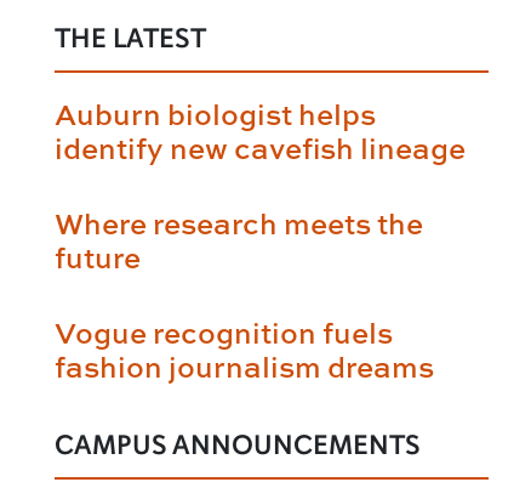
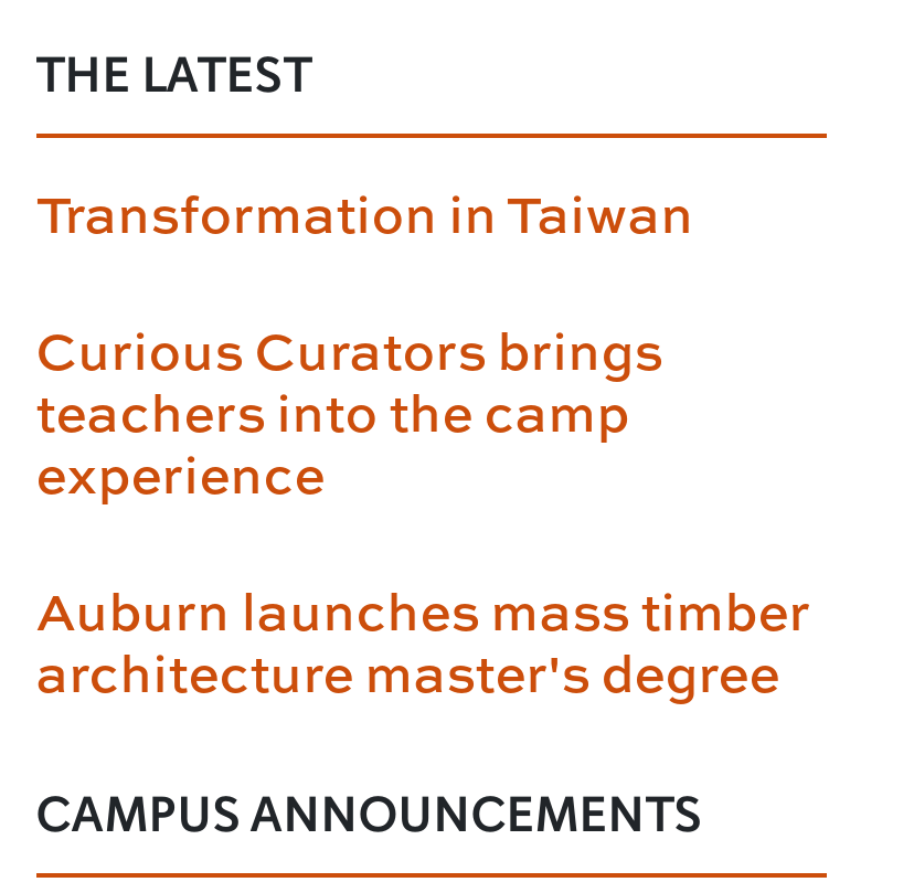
- Auburn biologist helps
- identify new cavefish lineage
+ Transformation in Taiwan

- Where research meets the
- future
+ Curious Curators brings
+ teachers into the camp
+ experience

- Vogue recognition fuels
- fashion journalism dreams
+ Auburn launches mass timber
+ architecture master's degree
